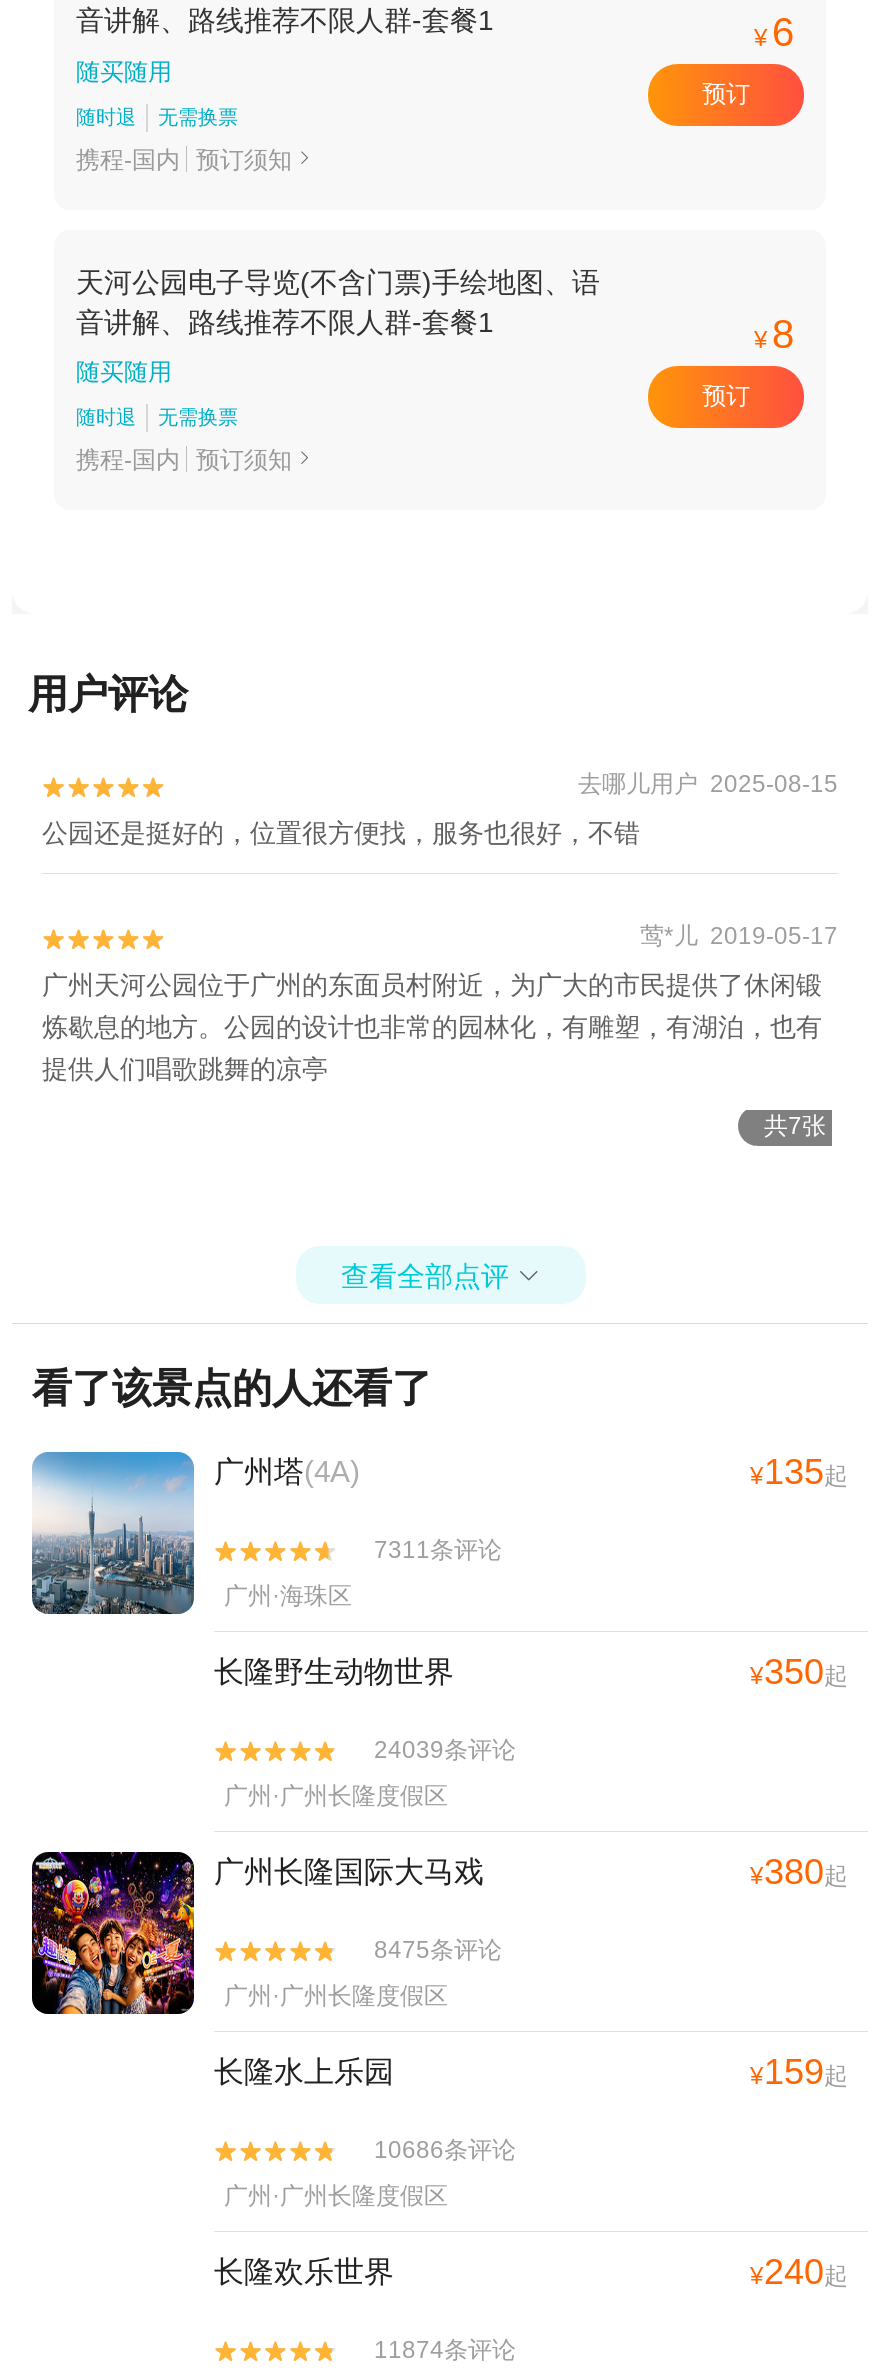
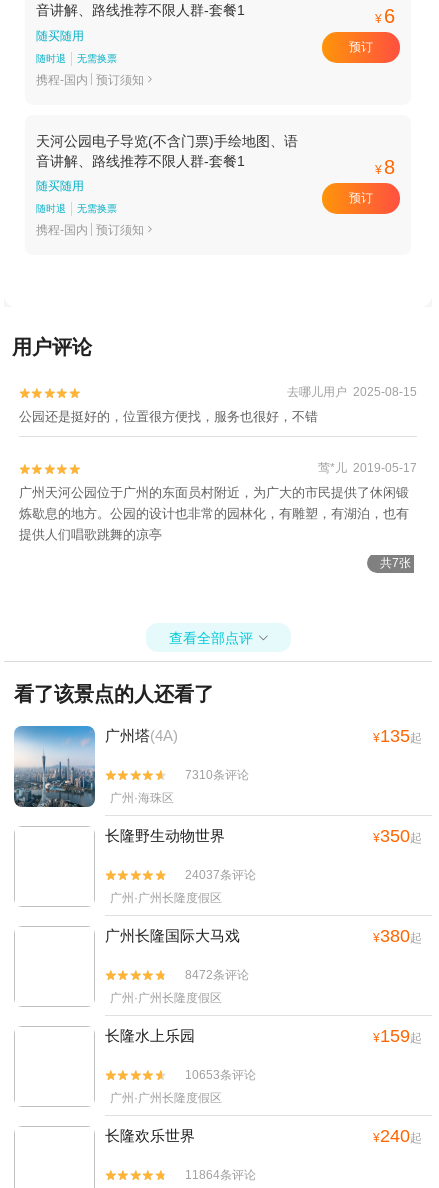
- 7311条评论
+ 7310条评论

- 24039条评论
+ 24037条评论

- [image]

- 8475条评论
+ 8472条评论

- 10686条评论
+ 10653条评论

- 11874条评论
+ 11864条评论
